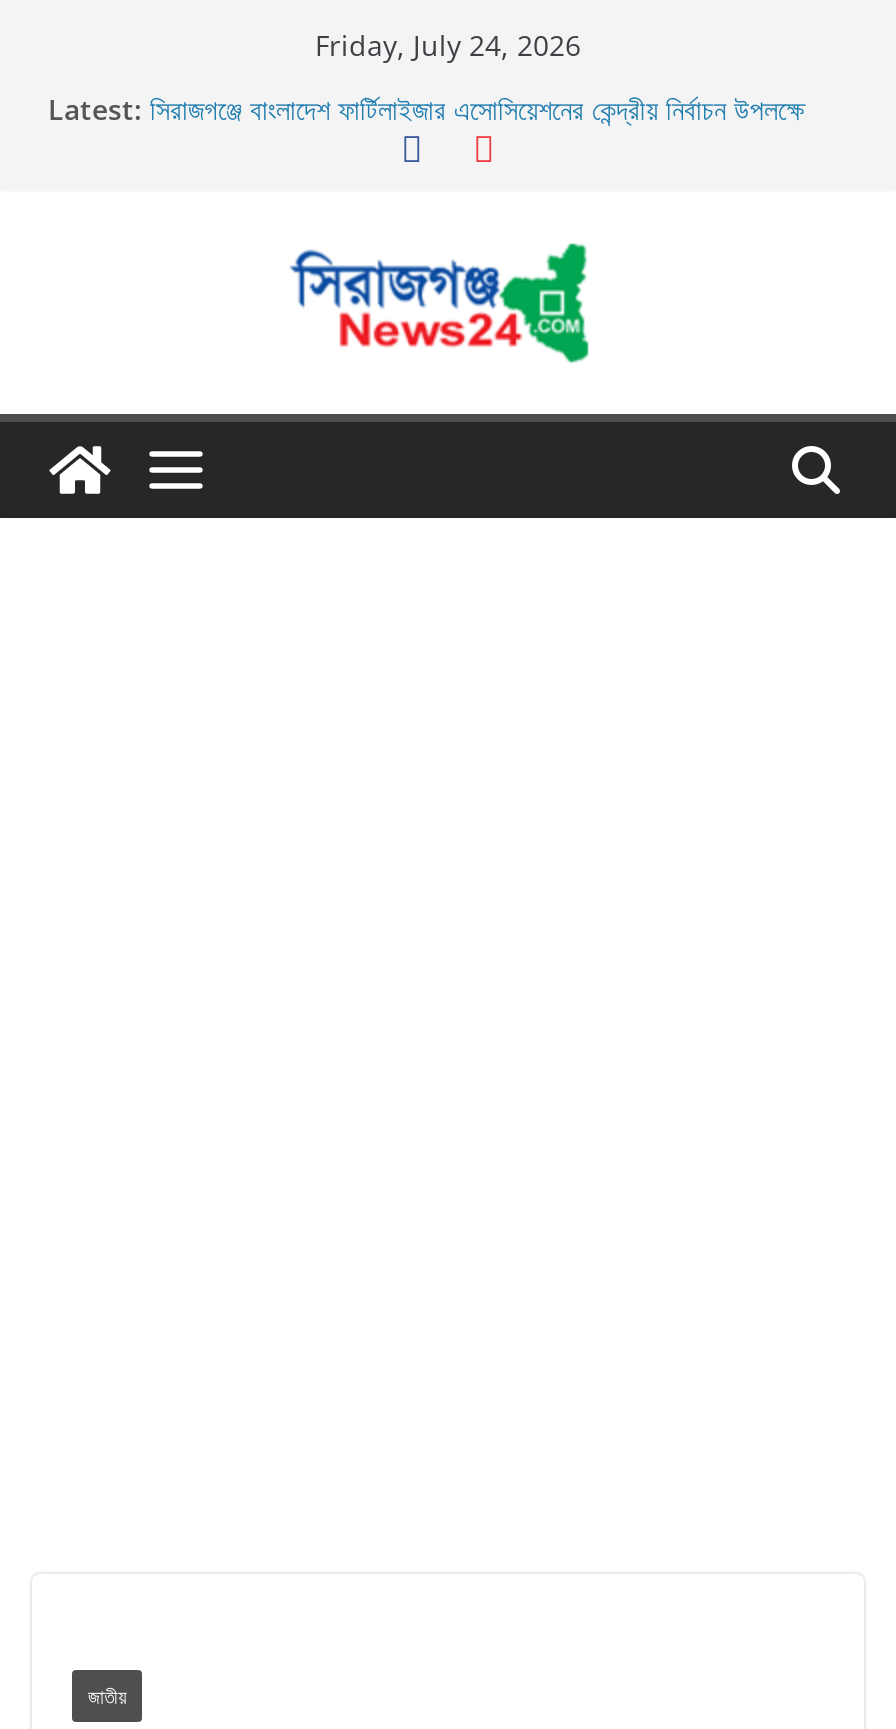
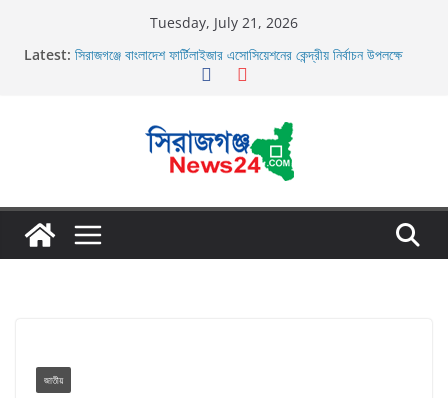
- Friday, July 24, 2026
+ Tuesday, July 21, 2026
